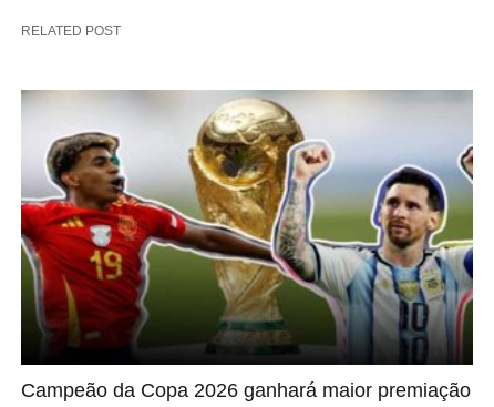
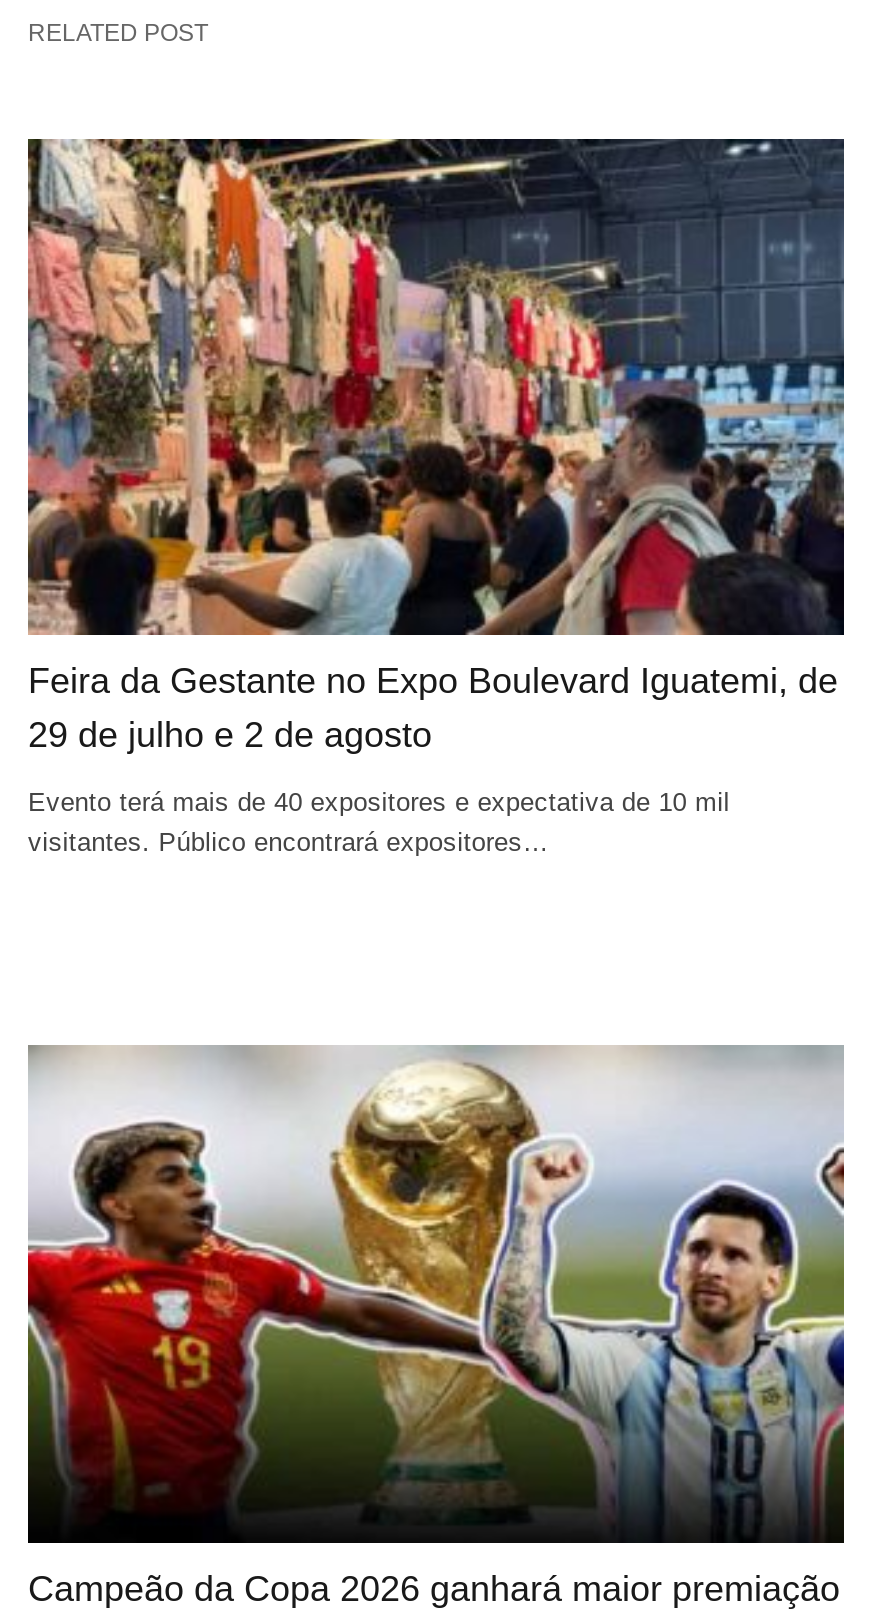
+ [image]
+ Feira da Gestante no Expo Boulevard Iguatemi, de
+ 29 de julho e 2 de agosto
+ Evento terá mais de 40 expositores e expectativa de 10 mil
+ visitantes. Público encontrará expositores…
